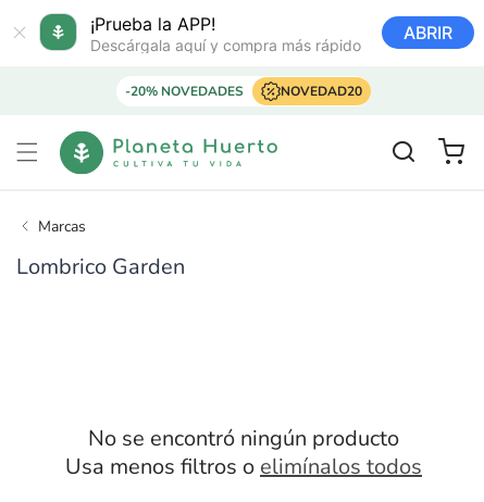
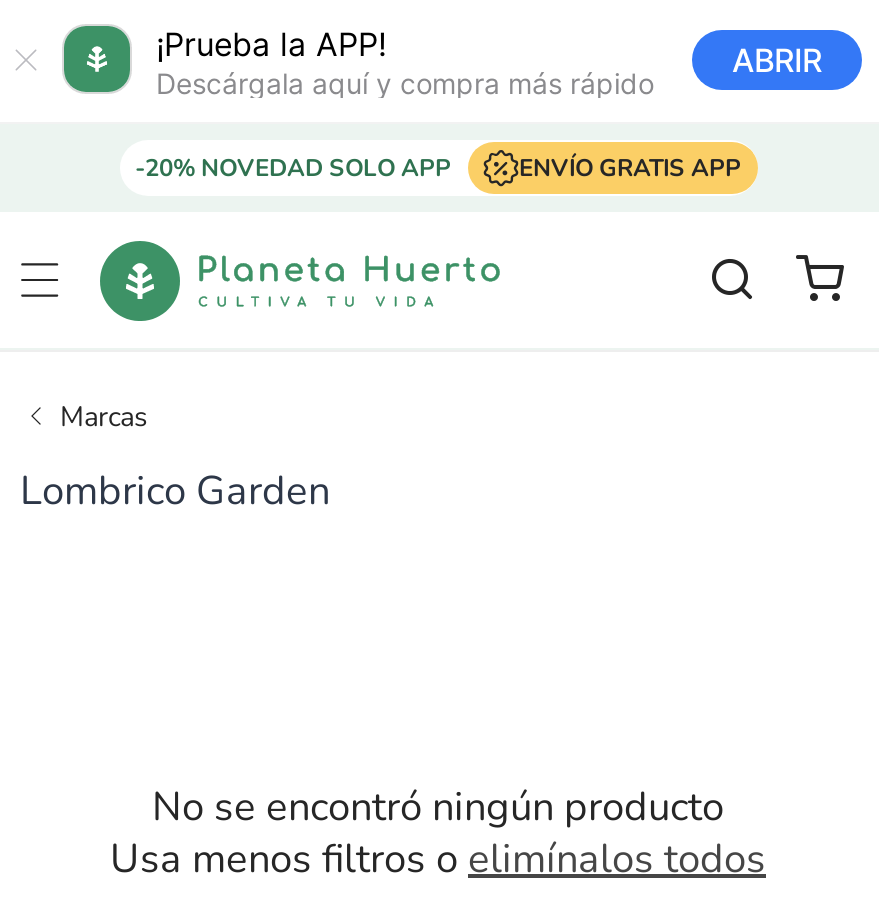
- -20% NOVEDADES
- NOVEDAD20
+ -20% NOVEDAD SOLO APP
+ ENVÍO GRATIS APP
